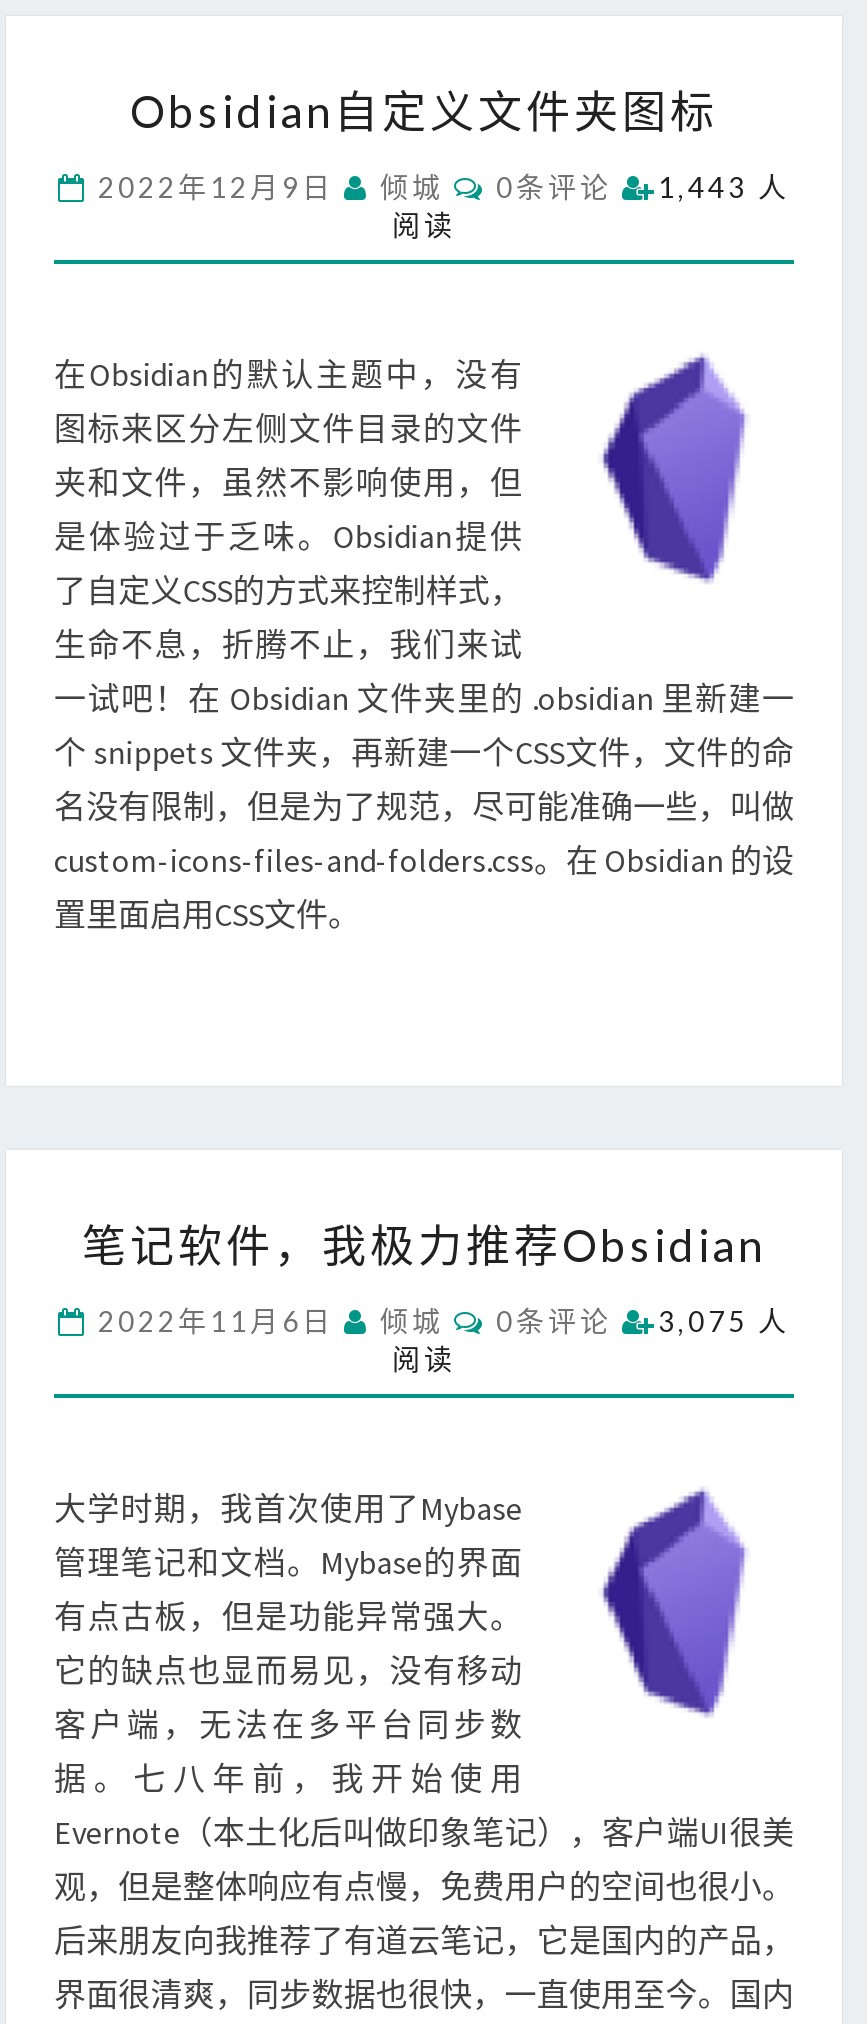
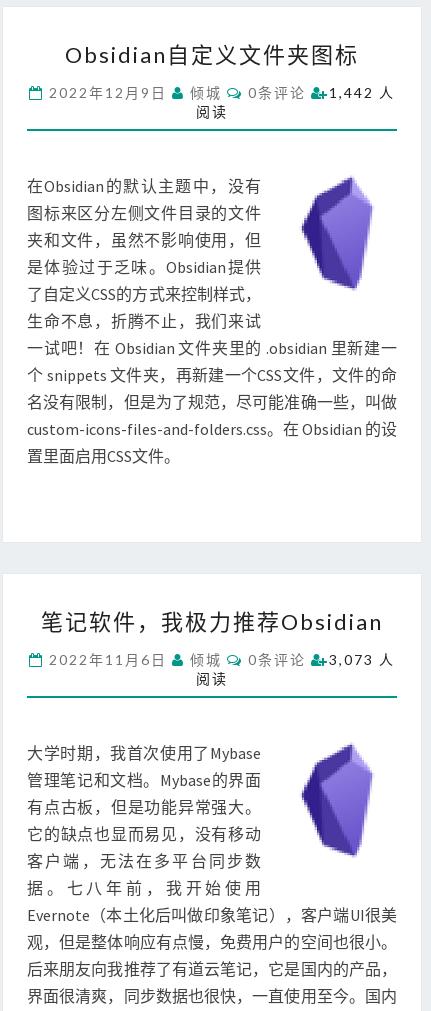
- 1,443 人
+ 1,442 人

- 3,075 人
+ 3,073 人
